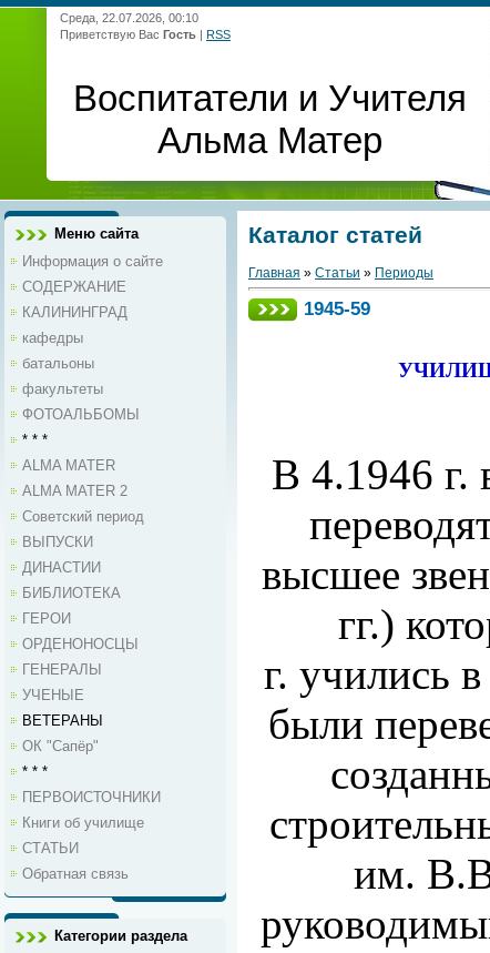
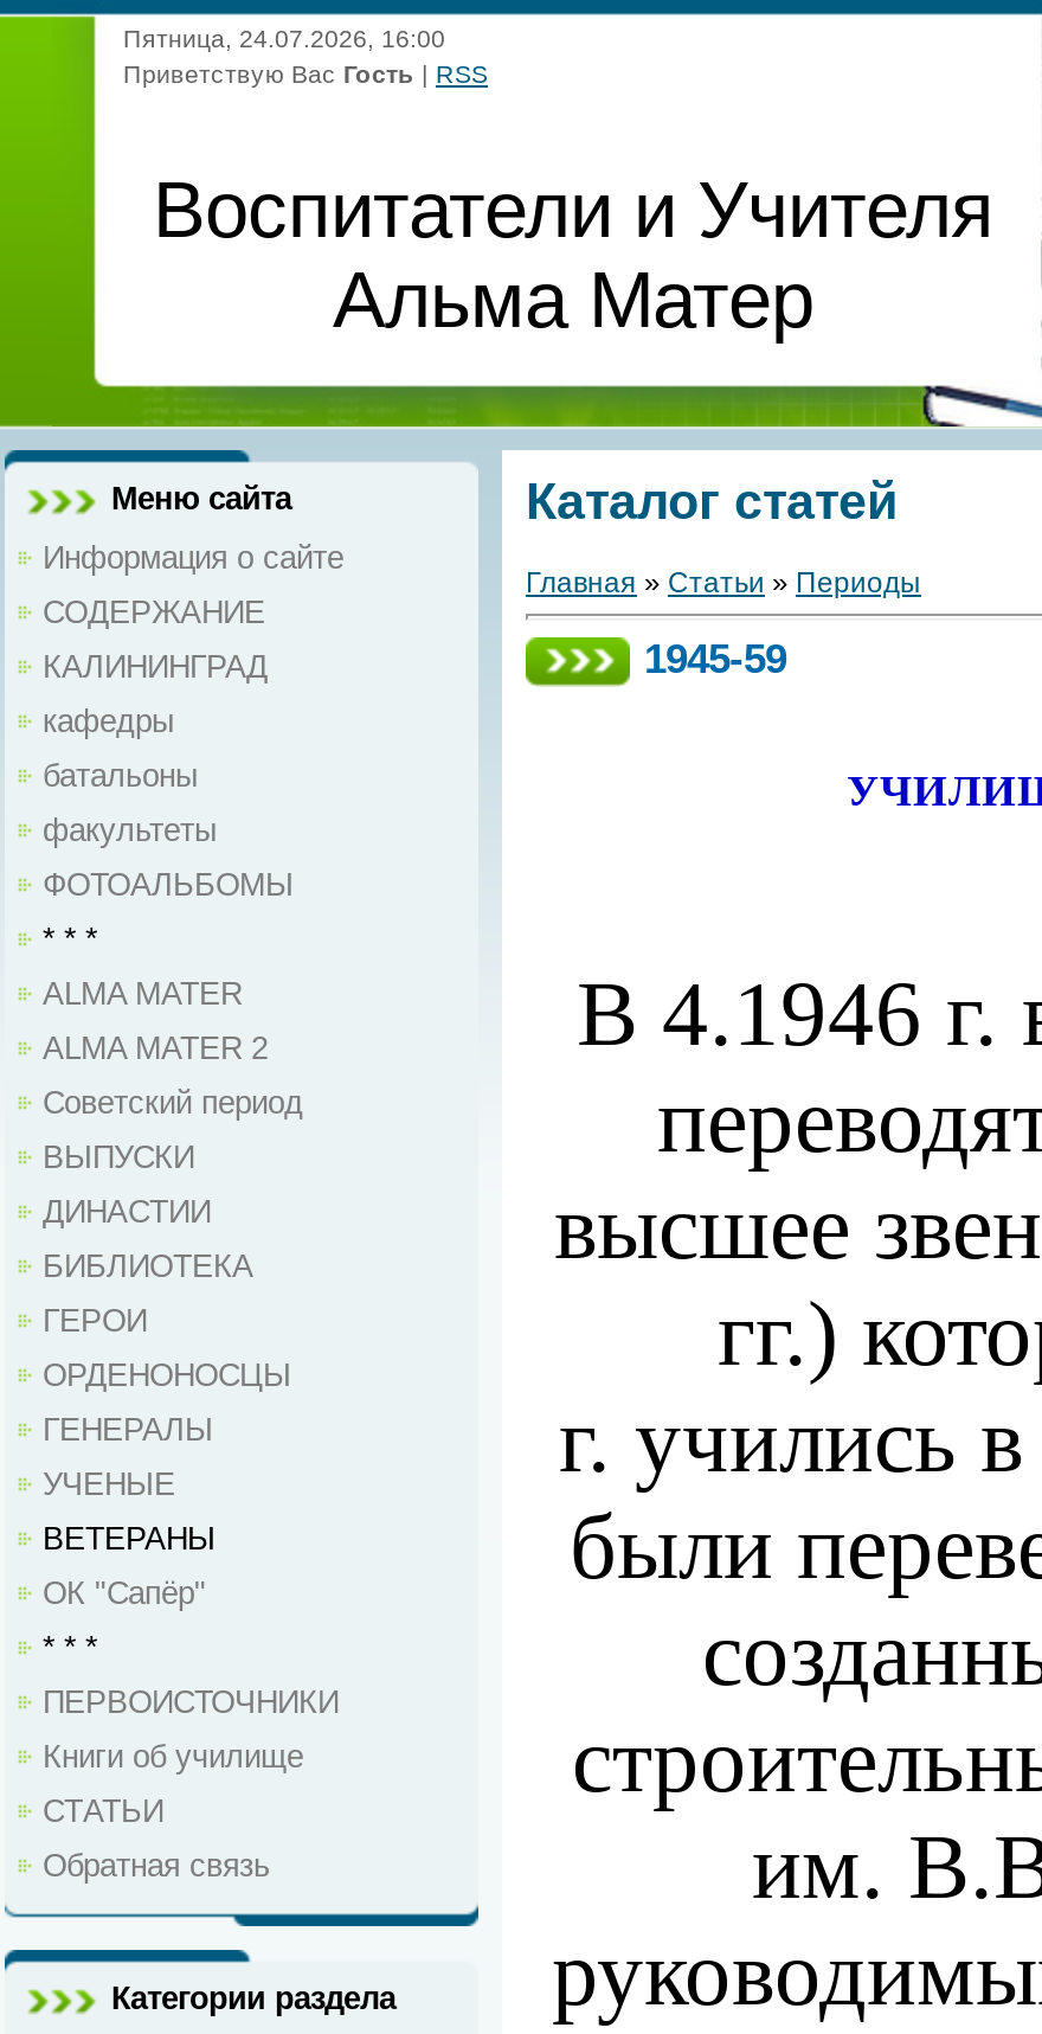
- Среда, 22.07.2026, 00:10
+ Пятница, 24.07.2026, 16:00
